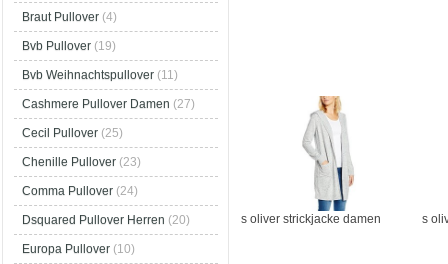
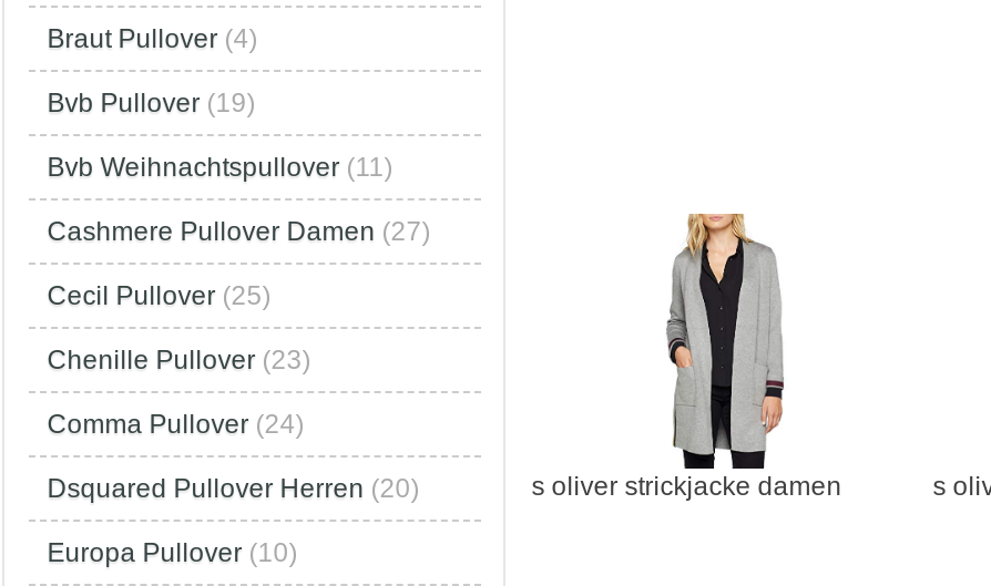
- [image]
+ [image]
